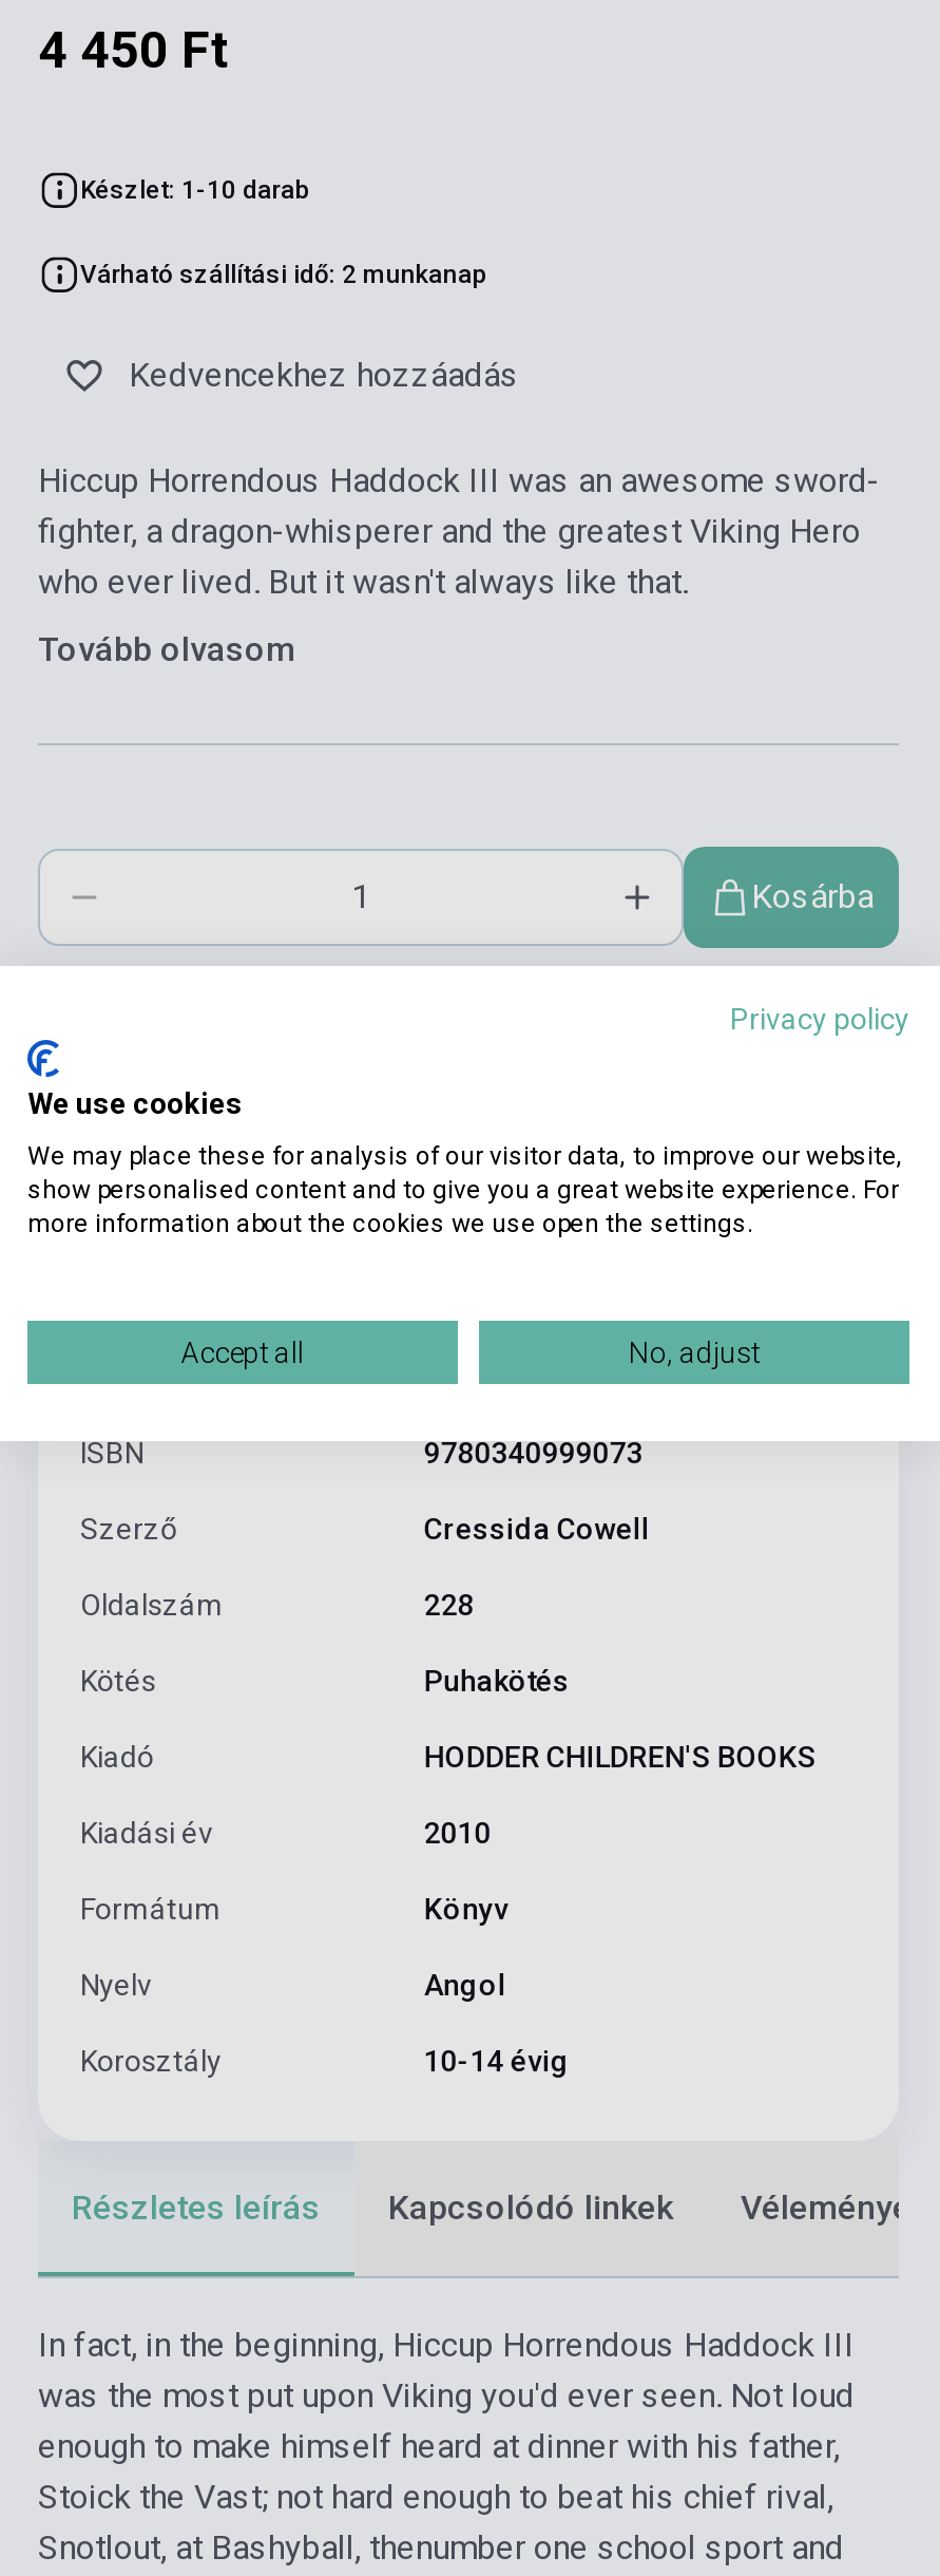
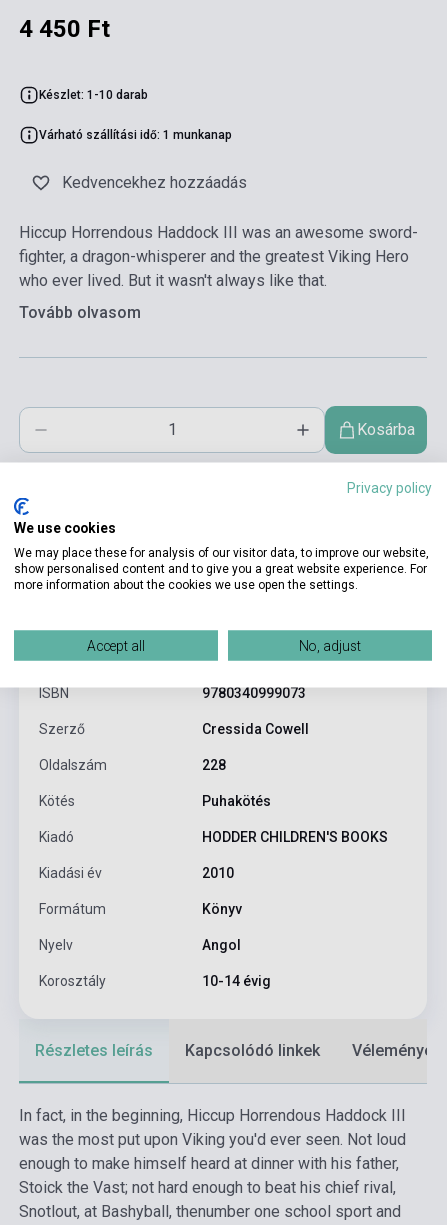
- Várható szállítási idő: 2 munkanap
+ Várható szállítási idő: 1 munkanap
